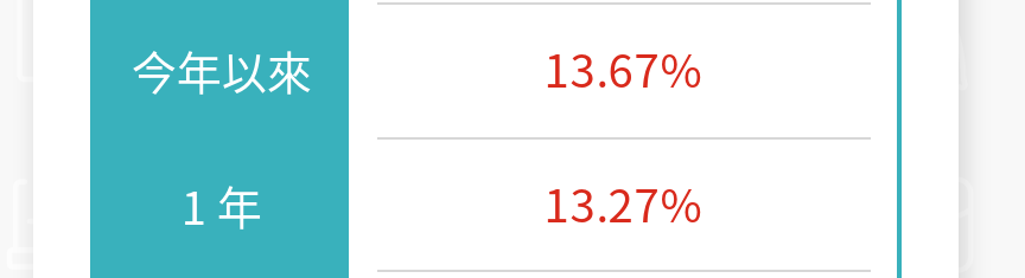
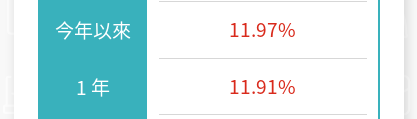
- 13.67%
+ 11.97%

- 13.27%
+ 11.91%
